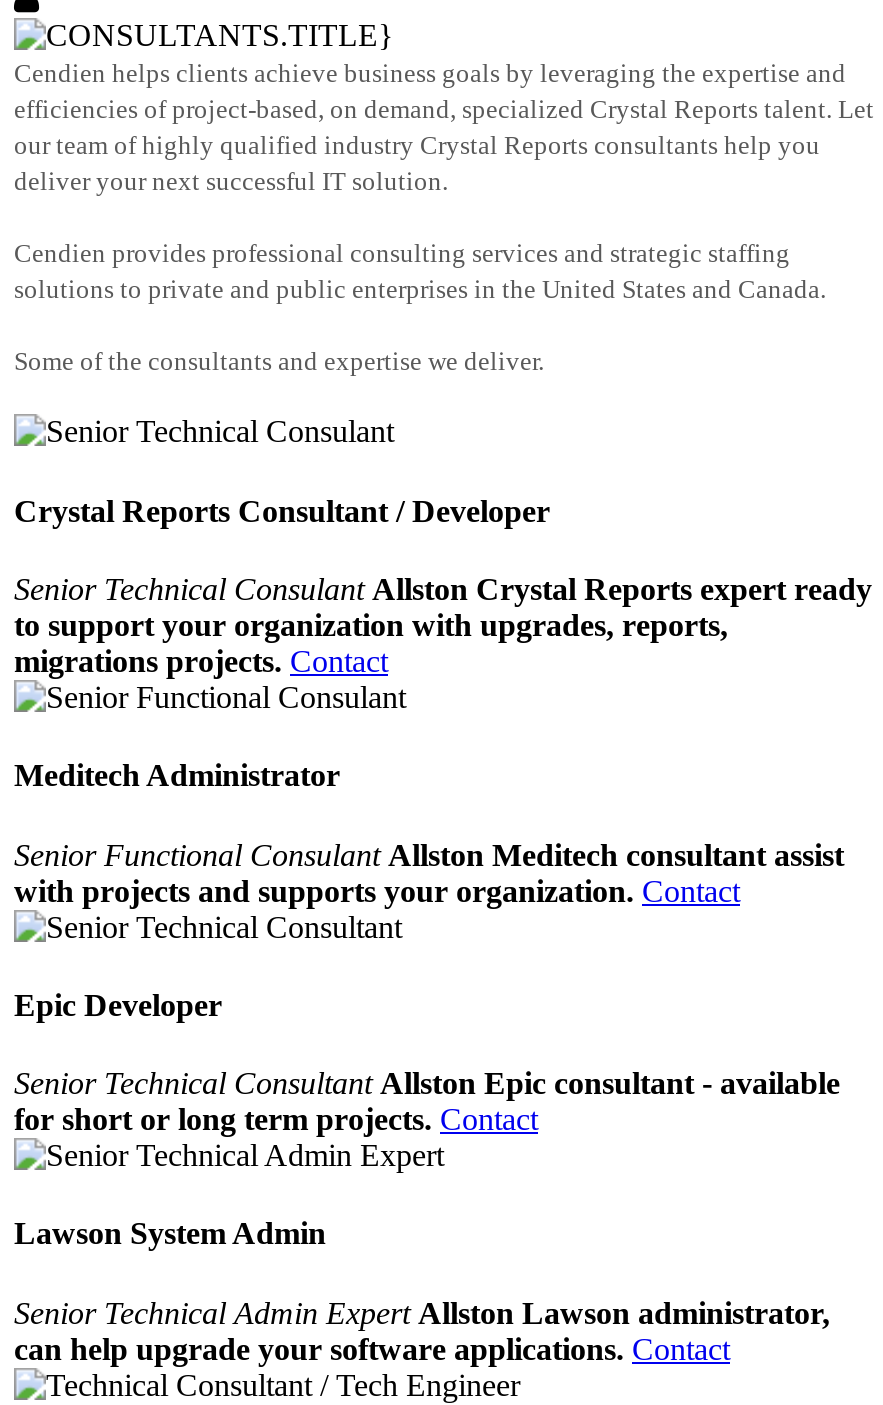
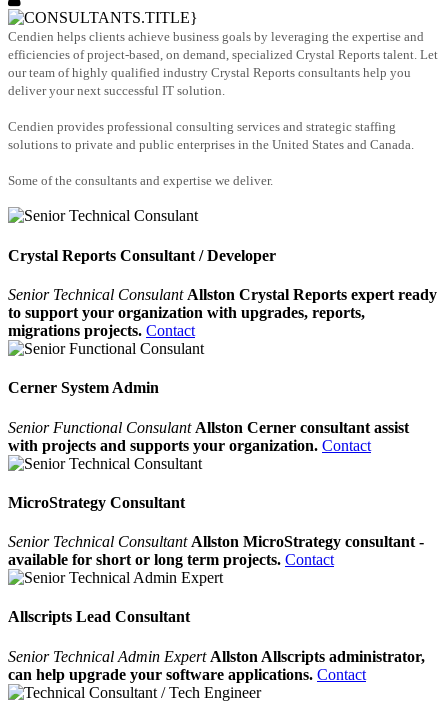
- Meditech Administrator
+ Cerner System Admin

- Senior Functional Consulant Allston Meditech consultant assist
+ Senior Functional Consulant Allston Cerner consultant assist

- Epic Developer
+ MicroStrategy Consultant

- Senior Technical Consultant Allston Epic consultant - available
- for short or long term projects. Contact
+ Senior Technical Consultant Allston MicroStrategy consultant -
+ available for short or long term projects. Contact

- Lawson System Admin
+ Allscripts Lead Consultant

- Senior Technical Admin Expert Allston Lawson administrator,
+ Senior Technical Admin Expert Allston Allscripts administrator,
